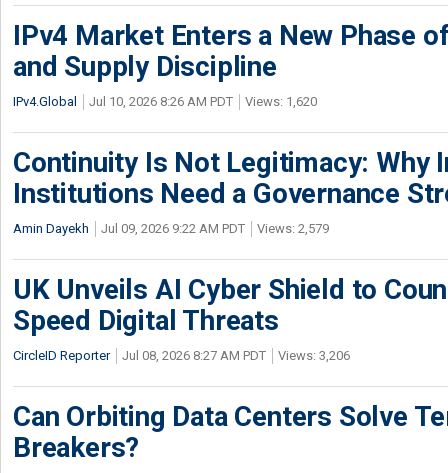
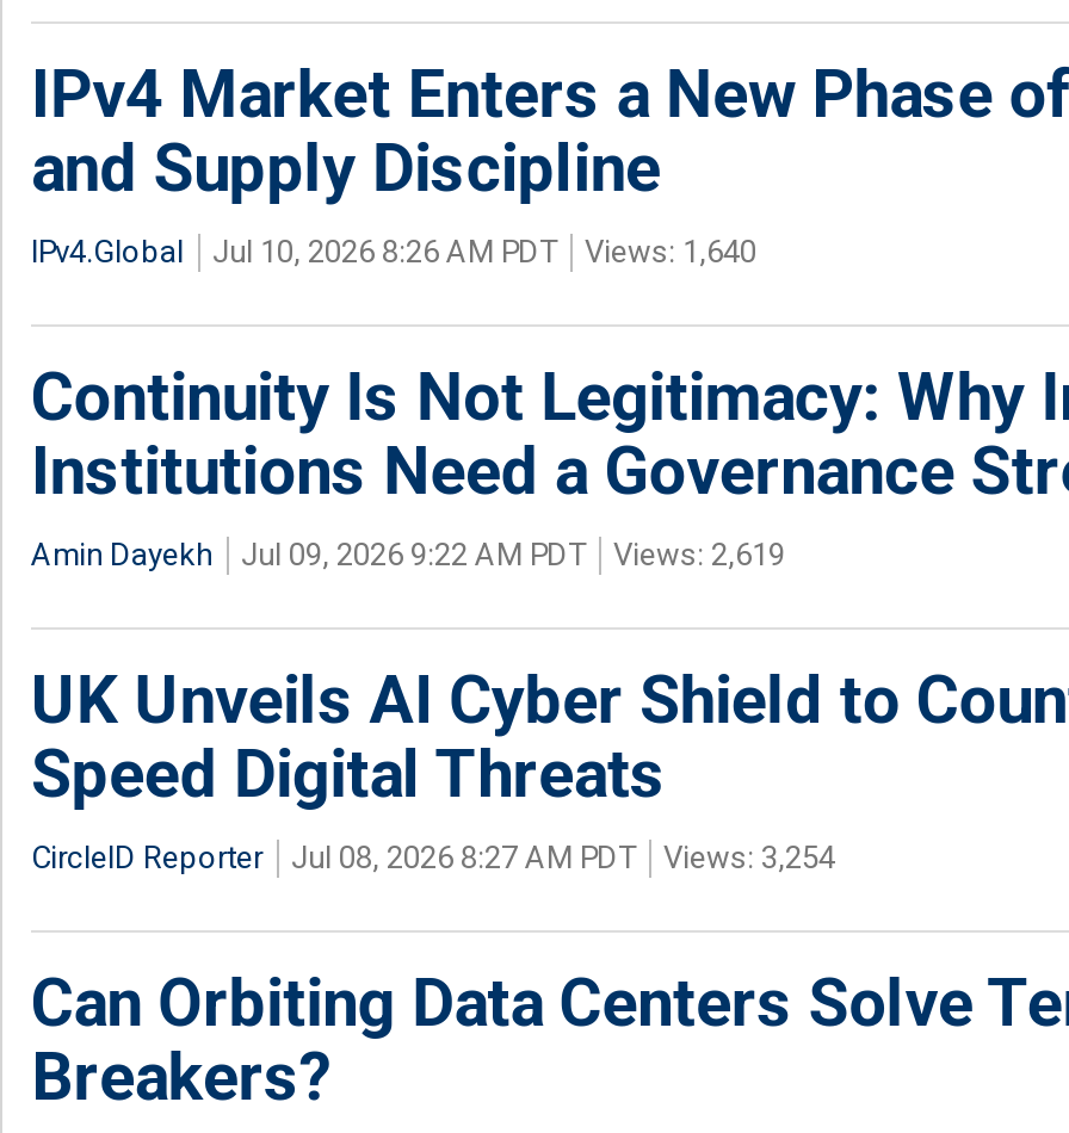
- IPv4.Global Jul 10, 2026 8:26 AM PDT Views: 1,620
+ IPv4.Global Jul 10, 2026 8:26 AM PDT Views: 1,640

- Amin Dayekh Jul 09, 2026 9:22 AM PDT Views: 2,579
+ Amin Dayekh Jul 09, 2026 9:22 AM PDT Views: 2,619

- CircleID Reporter Jul 08, 2026 8:27 AM PDT Views: 3,206
+ CircleID Reporter Jul 08, 2026 8:27 AM PDT Views: 3,254
